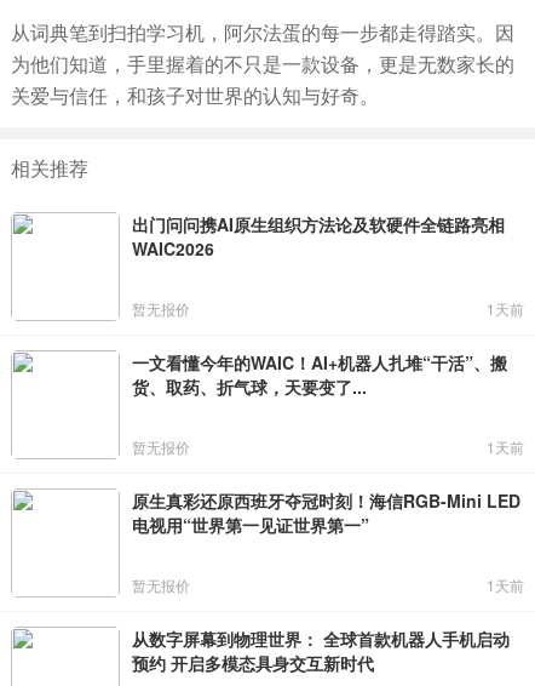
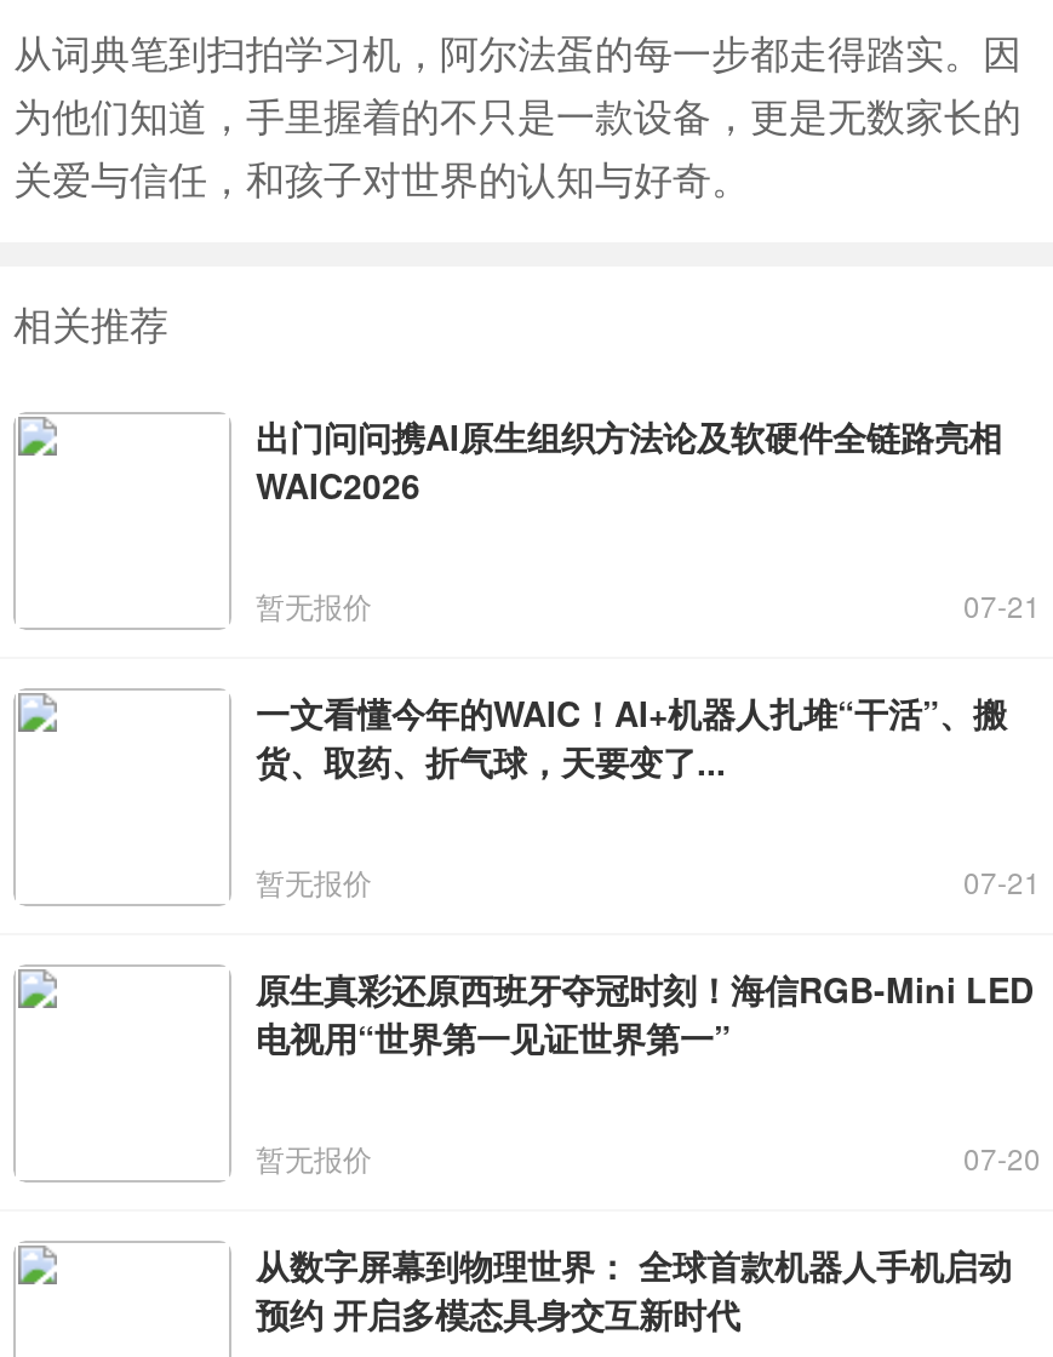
- 1天前
+ 07-21

- 1天前
+ 07-21

- 1天前
+ 07-20
